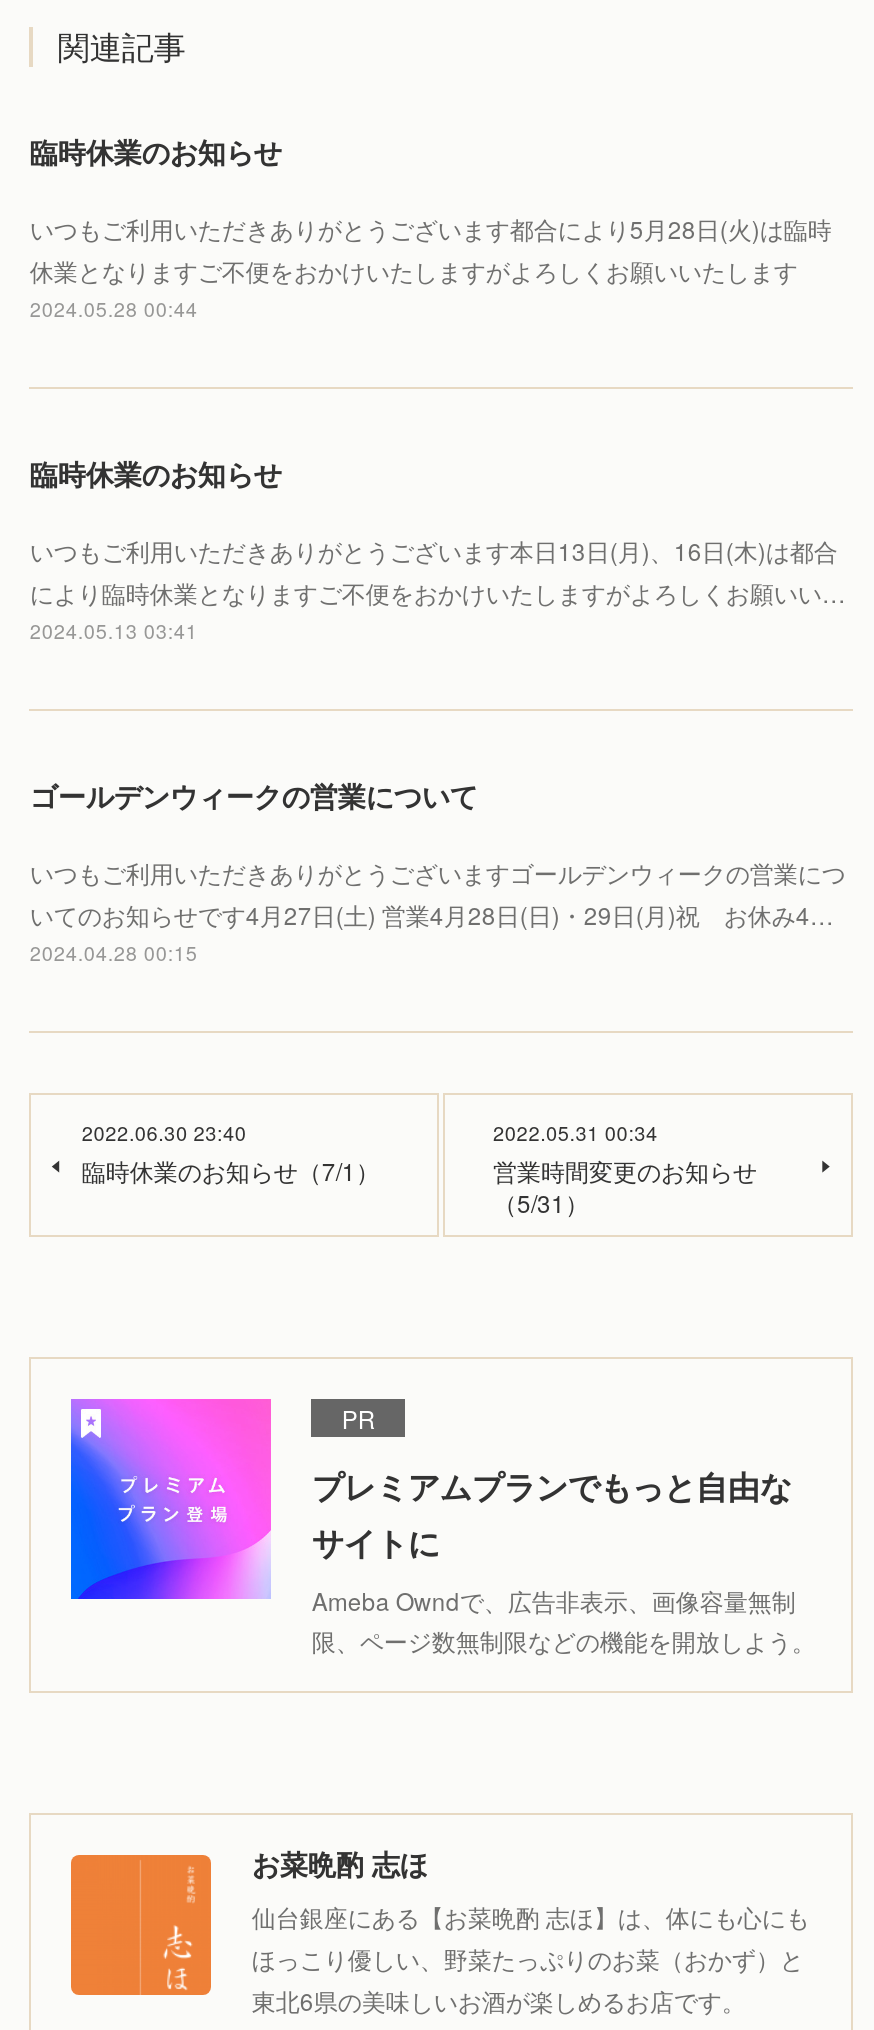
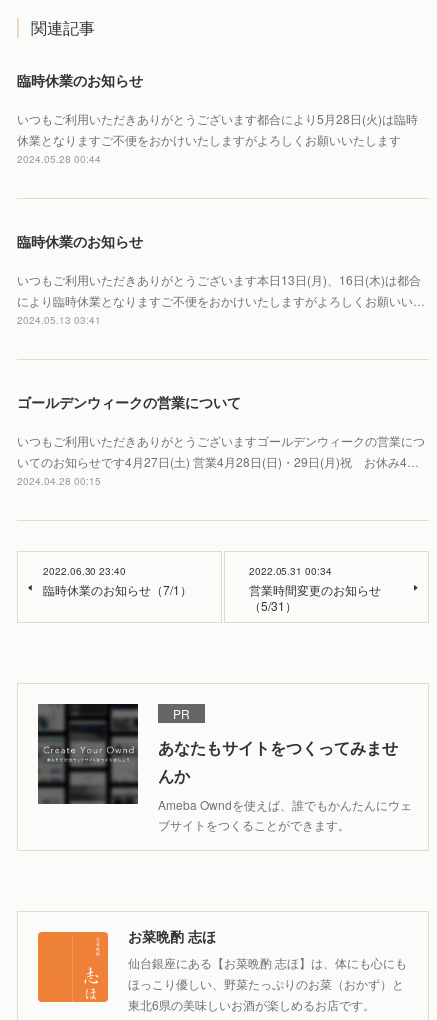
- [image]
- プレミアムプランでもっと自由な
- サイトに
- Ameba Owndで、広告非表示、画像容量無制
- 限、ページ数無制限などの機能を開放しよう。
+ [image]
+ あなたもサイトをつくってみませ
+ んか
+ Ameba Owndを使えば、誰でもかんたんにウェ
+ ブサイトをつくることができます。
